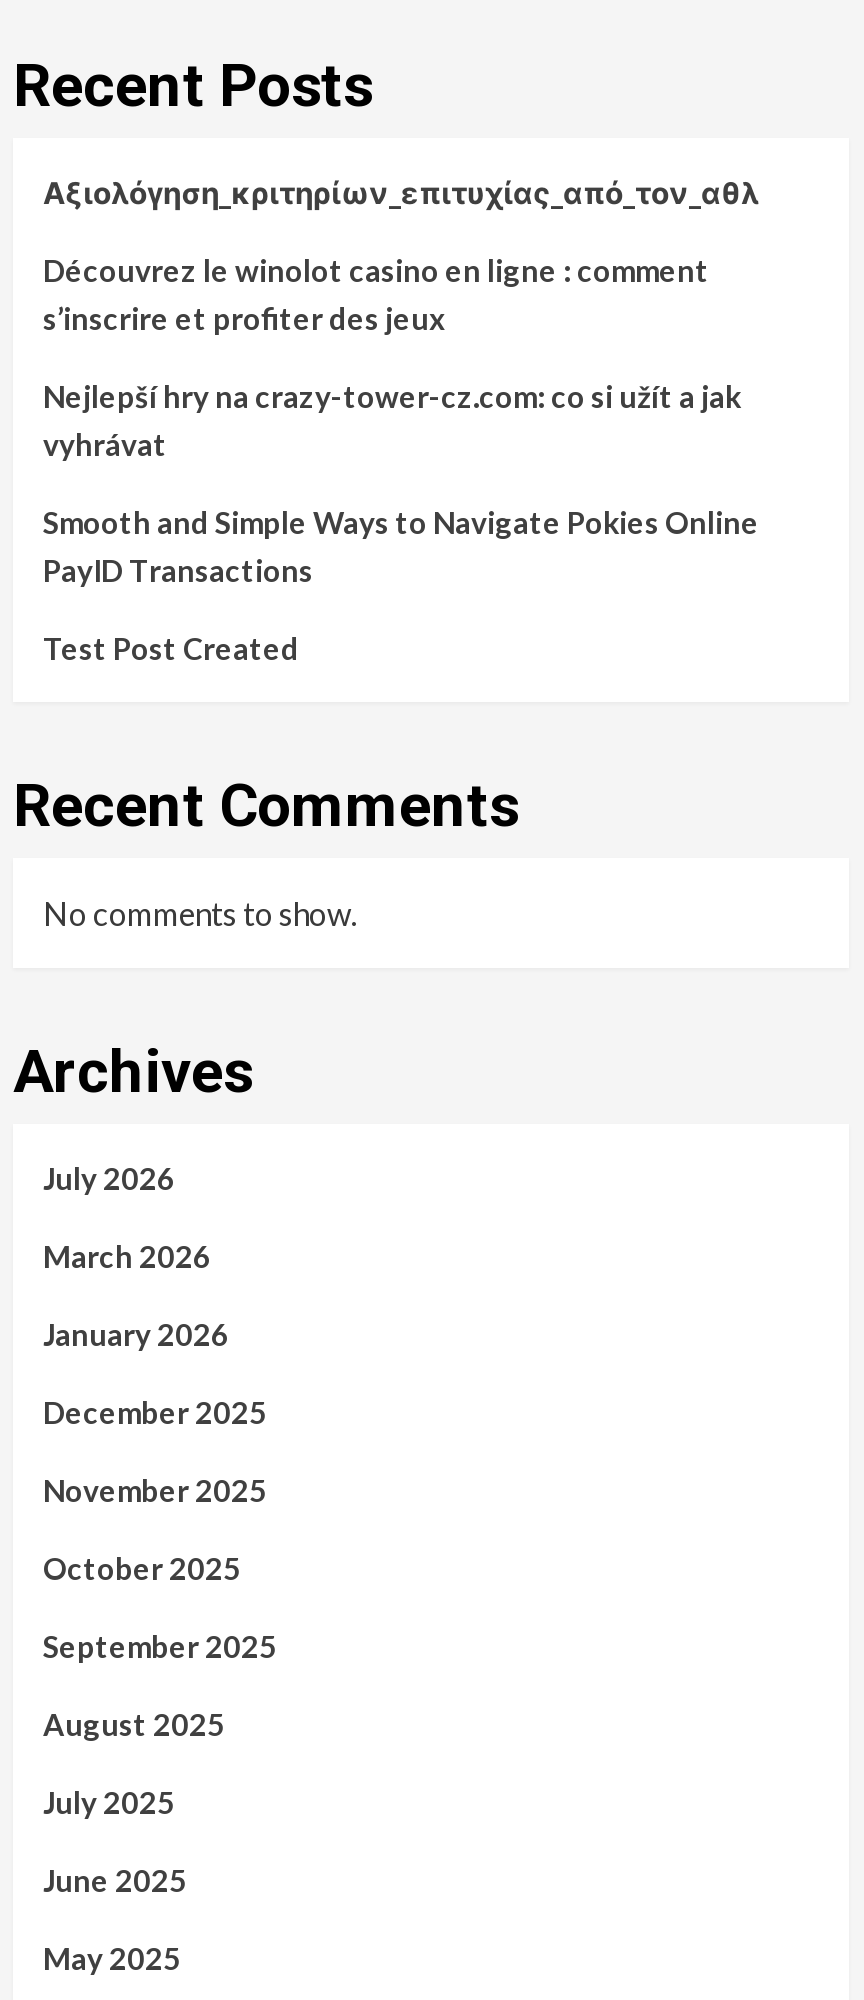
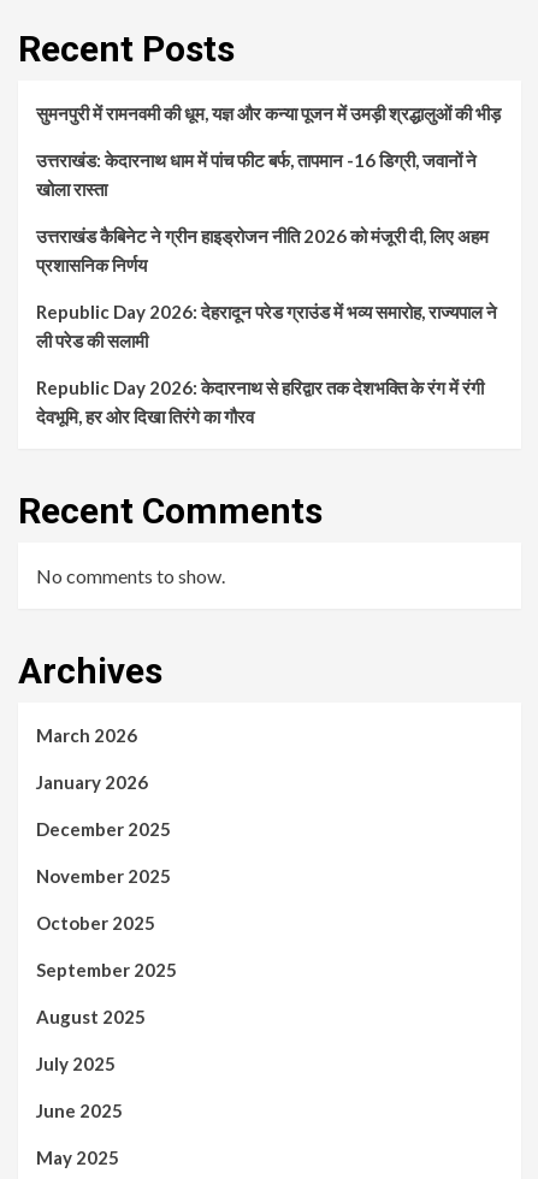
- Αξιολόγηση_κριτηρίων_επιτυχίας_από_τον_αθλ
+ सुमनपुरी में रामनवमी की धूम, यज्ञ और कन्या पूजन में उमड़ी श्रद्धालुओं की भीड़

- Découvrez le winolot casino en ligne : comment
- s’inscrire et profiter des jeux
+ उत्तराखंड: केदारनाथ धाम में पांच फीट बर्फ, तापमान -16 डिग्री, जवानों ने
+ खोला रास्ता

- Nejlepší hry na crazy-tower-cz.com: co si užít a jak
- vyhrávat
+ उत्तराखंड कैबिनेट ने ग्रीन हाइड्रोजन नीति 2026 को मंजूरी दी, लिए अहम
+ प्रशासनिक निर्णय

- Smooth and Simple Ways to Navigate Pokies Online
- PayID Transactions
+ Republic Day 2026: देहरादून परेड ग्राउंड में भव्य समारोह, राज्यपाल ने
+ ली परेड की सलामी

- Test Post Created
+ Republic Day 2026: केदारनाथ से हरिद्वार तक देशभक्ति के रंग में रंगी
+ देवभूमि, हर ओर दिखा तिरंगे का गौरव

moved down: Recent Comments | No comments to show. | Archives

- July 2026
